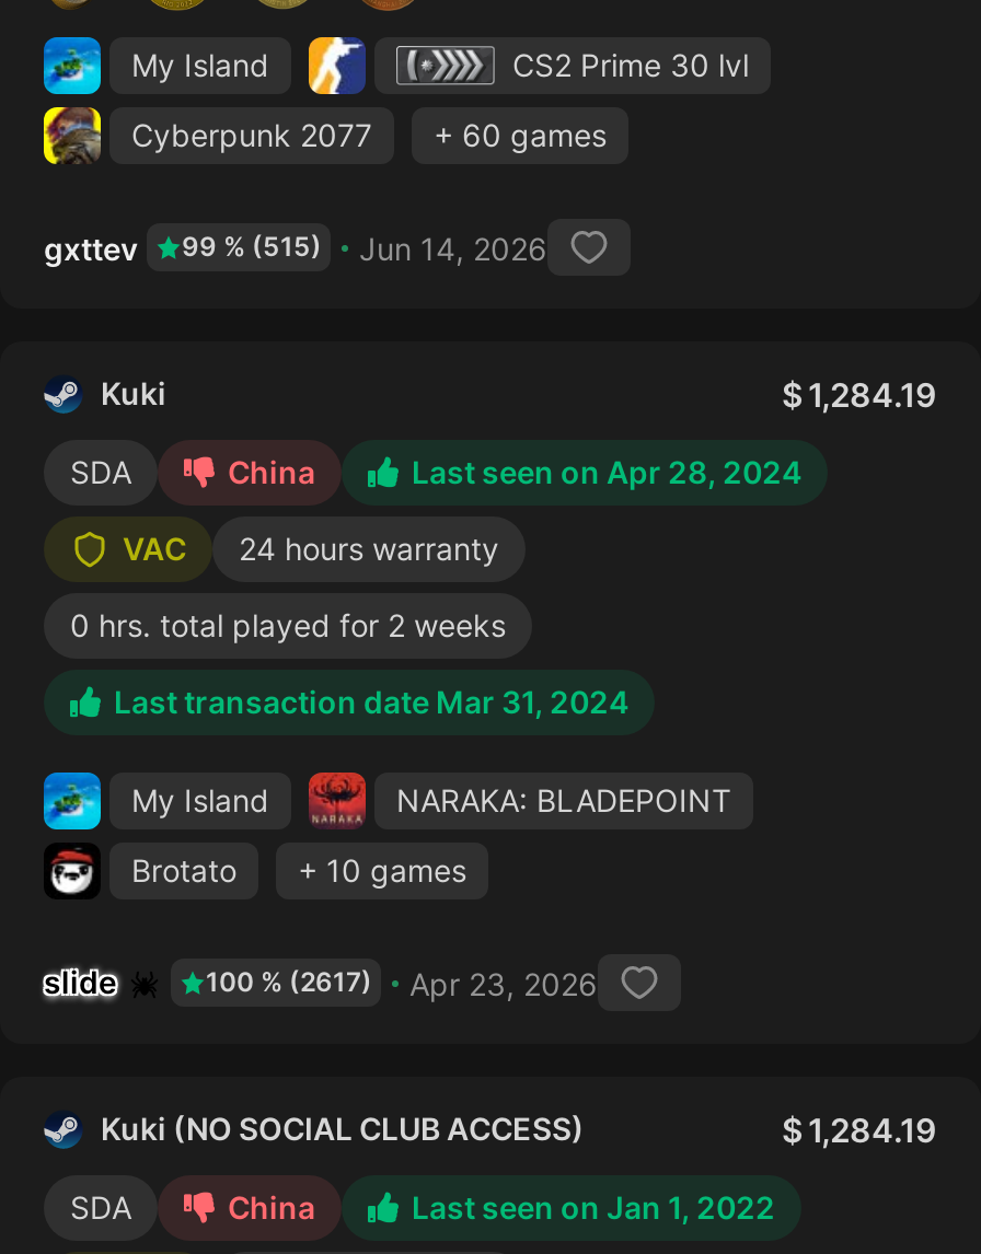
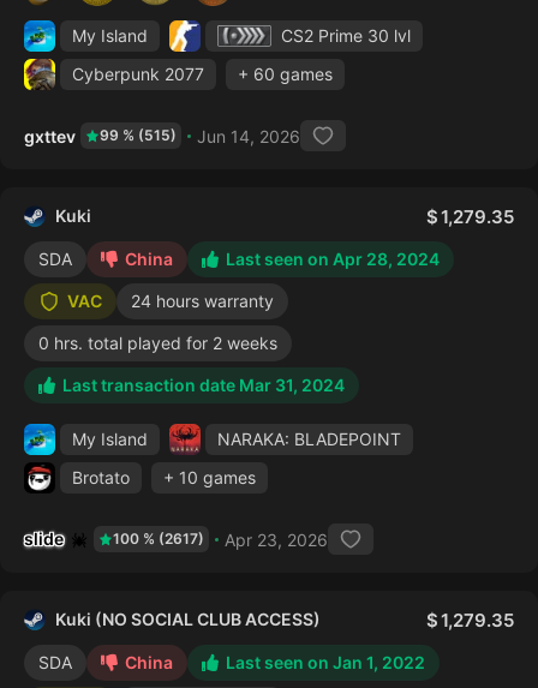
- 1,284.19
+ 1,279.35

- 1,284.19
+ 1,279.35
